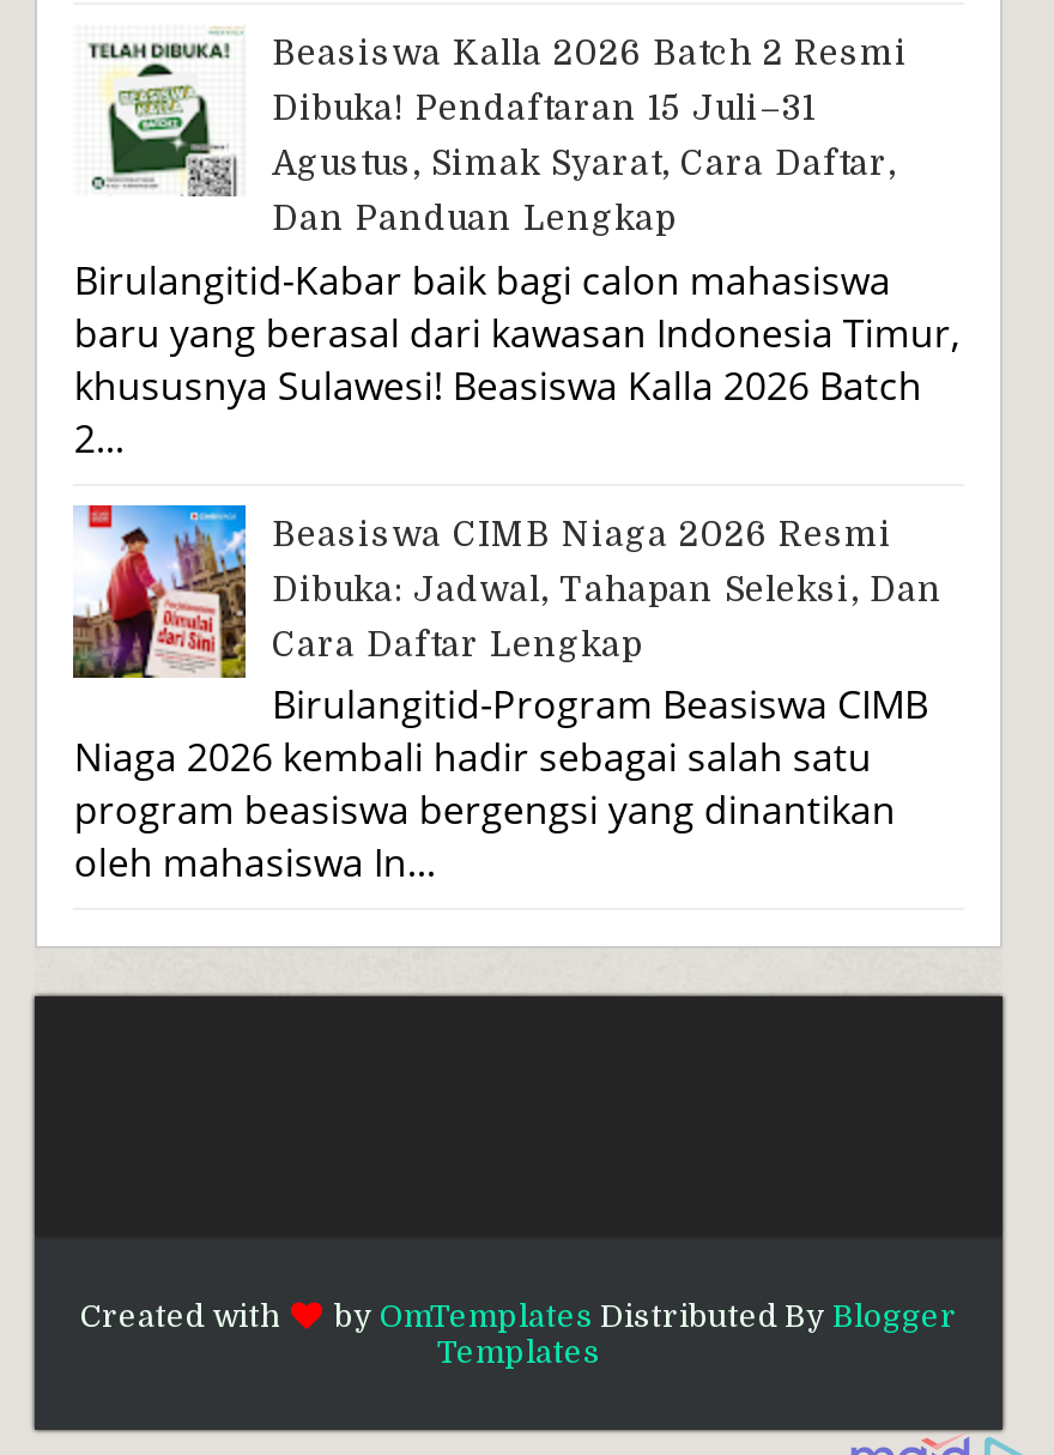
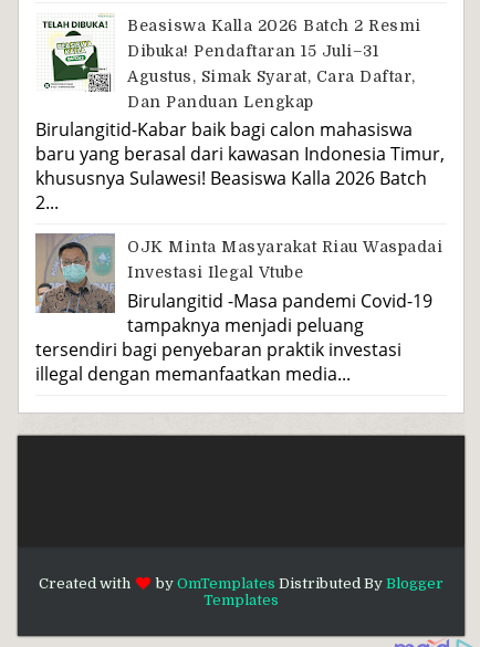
- [image]
- Beasiswa CIMB Niaga 2026 Resmi
- Dibuka: Jadwal, Tahapan Seleksi, Dan
- Cara Daftar Lengkap
- Birulangitid-Program Beasiswa CIMB
- Niaga 2026 kembali hadir sebagai salah satu
- program beasiswa bergengsi yang dinantikan
- oleh mahasiswa In...
+ [image]
+ OJK Minta Masyarakat Riau Waspadai
+ Investasi Ilegal Vtube
+ Birulangitid -Masa pandemi Covid-19
+ tampaknya menjadi peluang
+ tersendiri bagi penyebaran praktik investasi
+ illegal dengan memanfaatkan media...
